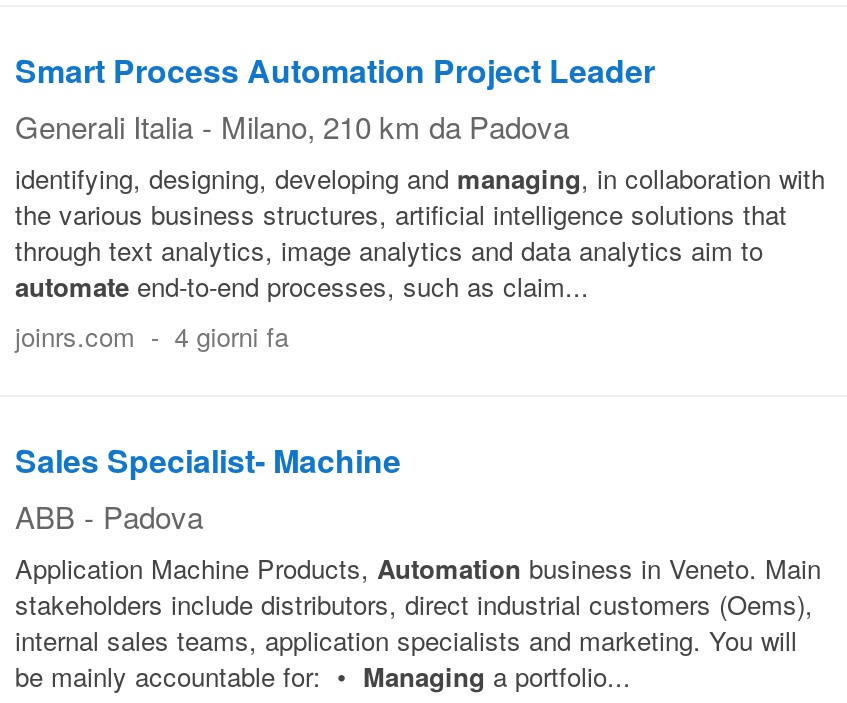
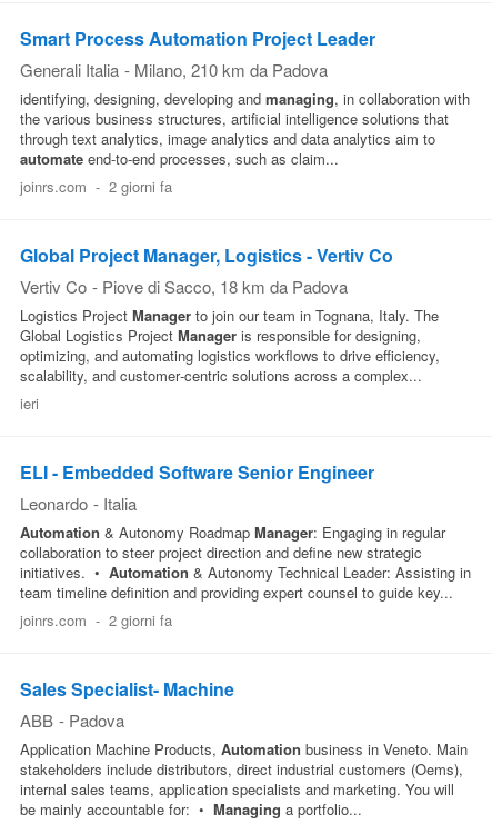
- joinrs.com - 4 giorni fa
+ joinrs.com - 2 giorni fa
+ Global Project Manager, Logistics - Vertiv Co
+ Vertiv Co - Piove di Sacco, 18 km da Padova
+ Logistics Project Manager to join our team in Tognana, Italy. The
+ Global Logistics ProjectManager is responsible for designing,
+ optimizing, and automating logistics workflows to drive efficiency,
+ scalability, and customer‑centric solutions across a complex...
+ ieri
+ ELI - Embedded Software Senior Engineer
+ Leonardo - Italia
+ Automation & Autonomy Roadmap Manager: Engaging in regular
+ collaboration to steer project direction and define new strategic
+ initiatives. • Automation & Autonomy Technical Leader: Assisting in
+ team timeline definition and providing expert counsel to guide key...
+ joinrs.com - 2 giorni fa
